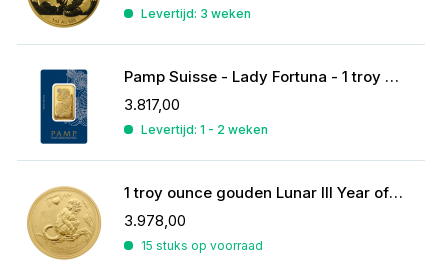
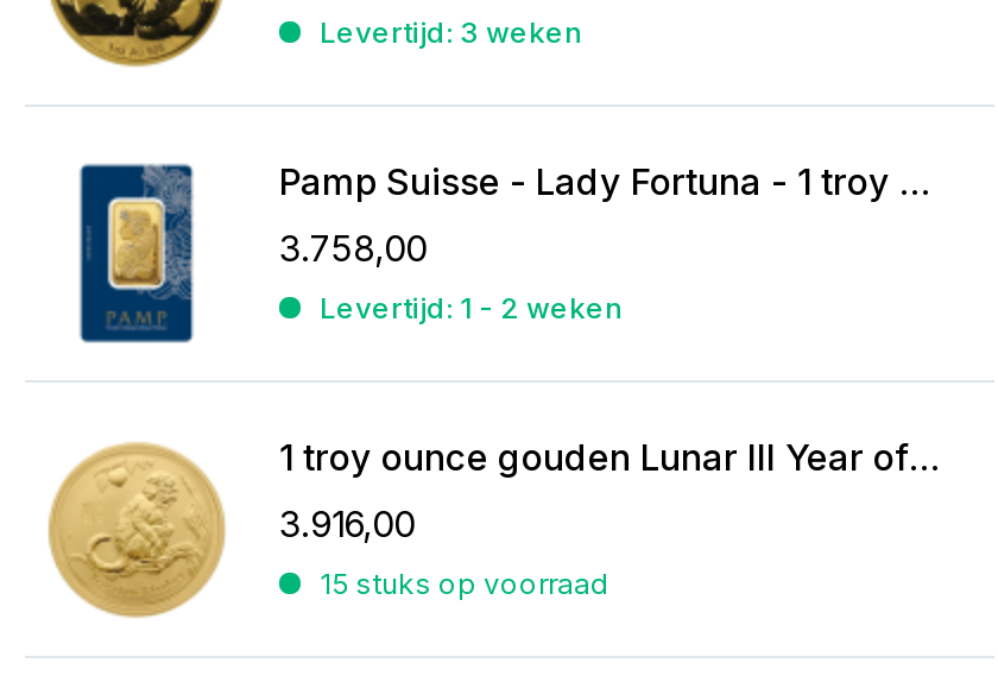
- 3.817,00
+ 3.758,00

- 3.978,00
+ 3.916,00
